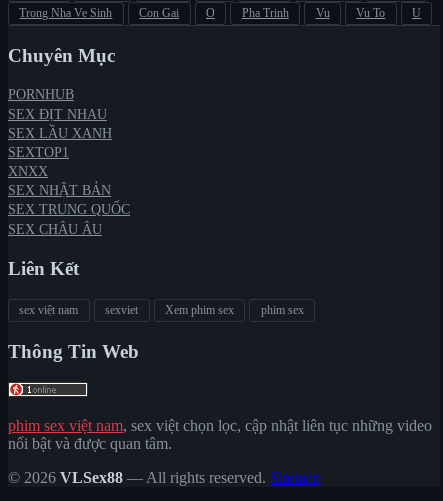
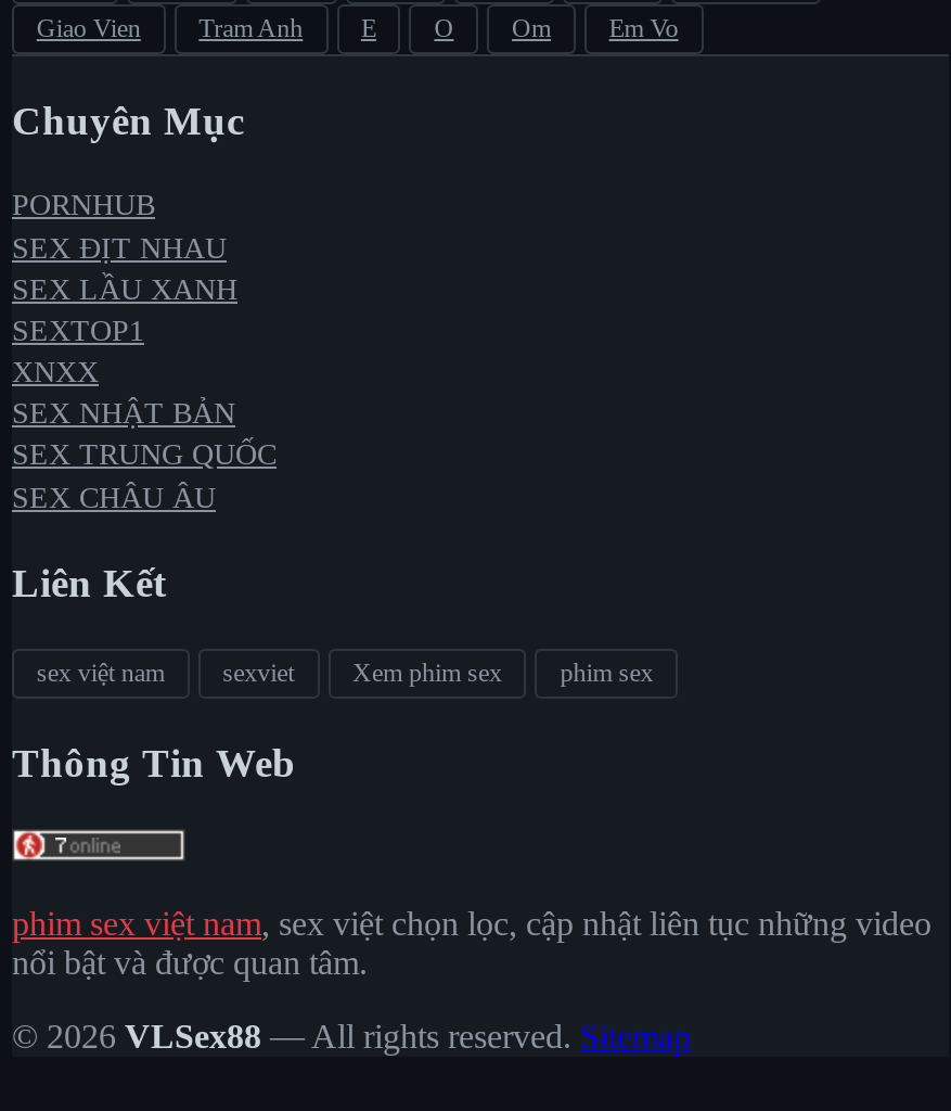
- Trong Nha Ve Sinh
- Con Gai
+ Giao Vien
+ Tram Anh
+ E

- Pha Trinh
- Vu
- Vu To
- U
+ Om
+ Em Vo
